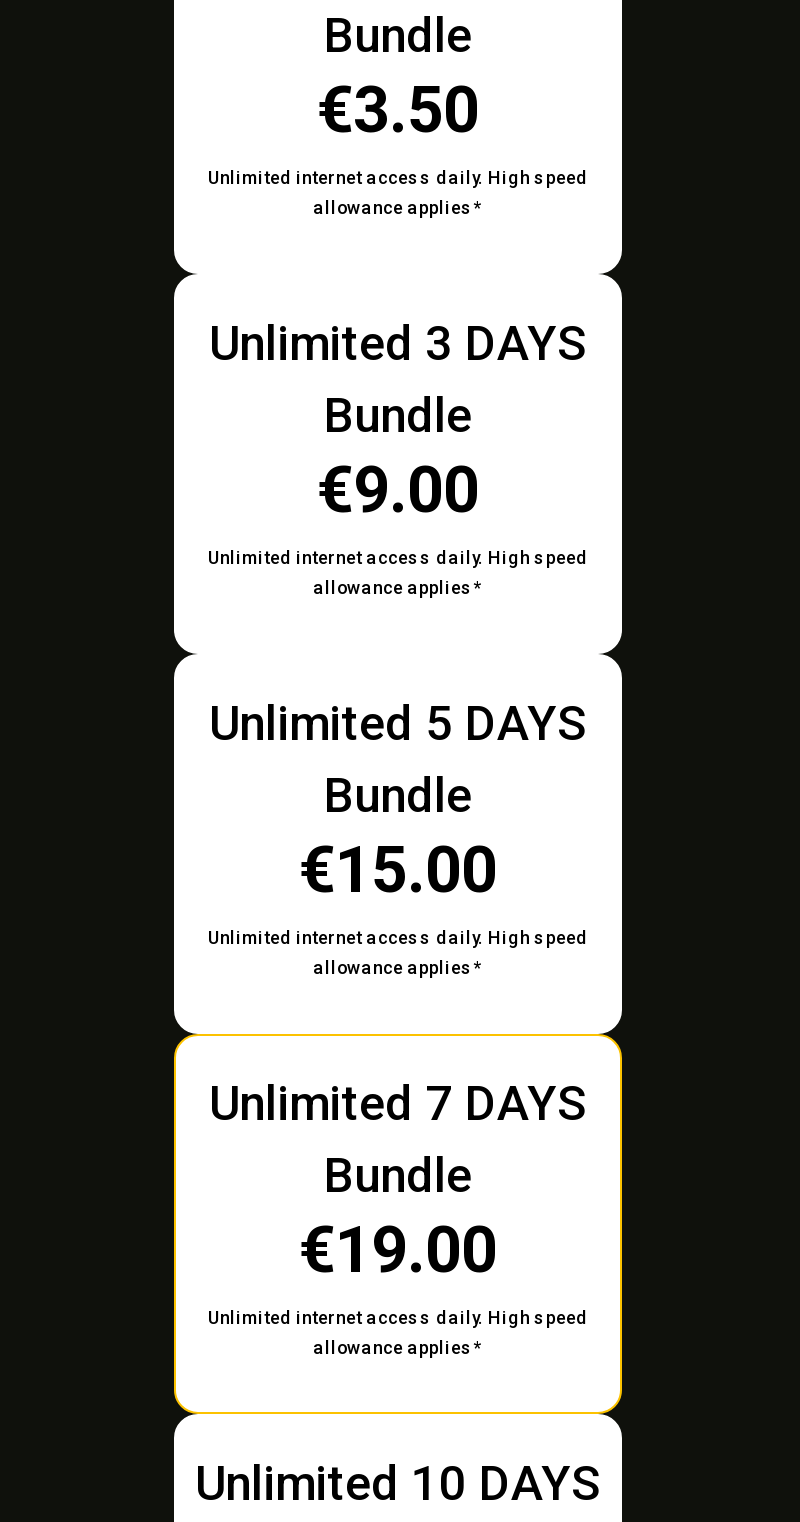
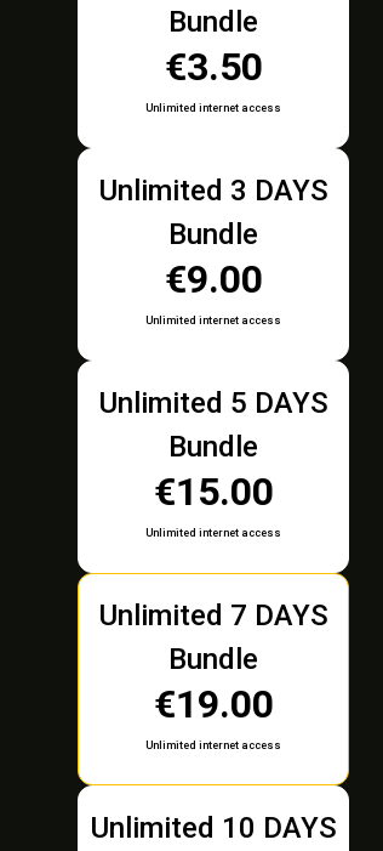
- Unlimited internet access daily. High speed
- allowance applies*
+ Unlimited internet access

- Unlimited internet access daily. High speed
- allowance applies*
+ Unlimited internet access

- Unlimited internet access daily. High speed
- allowance applies*
+ Unlimited internet access

- Unlimited internet access daily. High speed
- allowance applies*
+ Unlimited internet access
